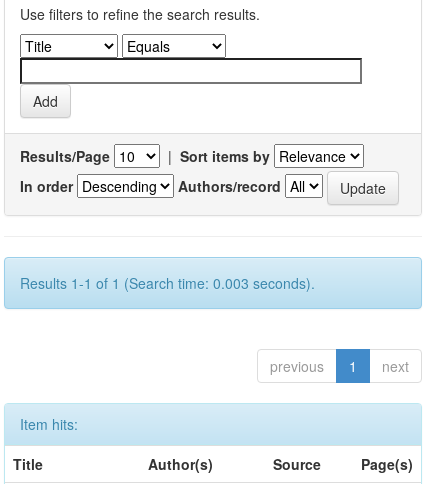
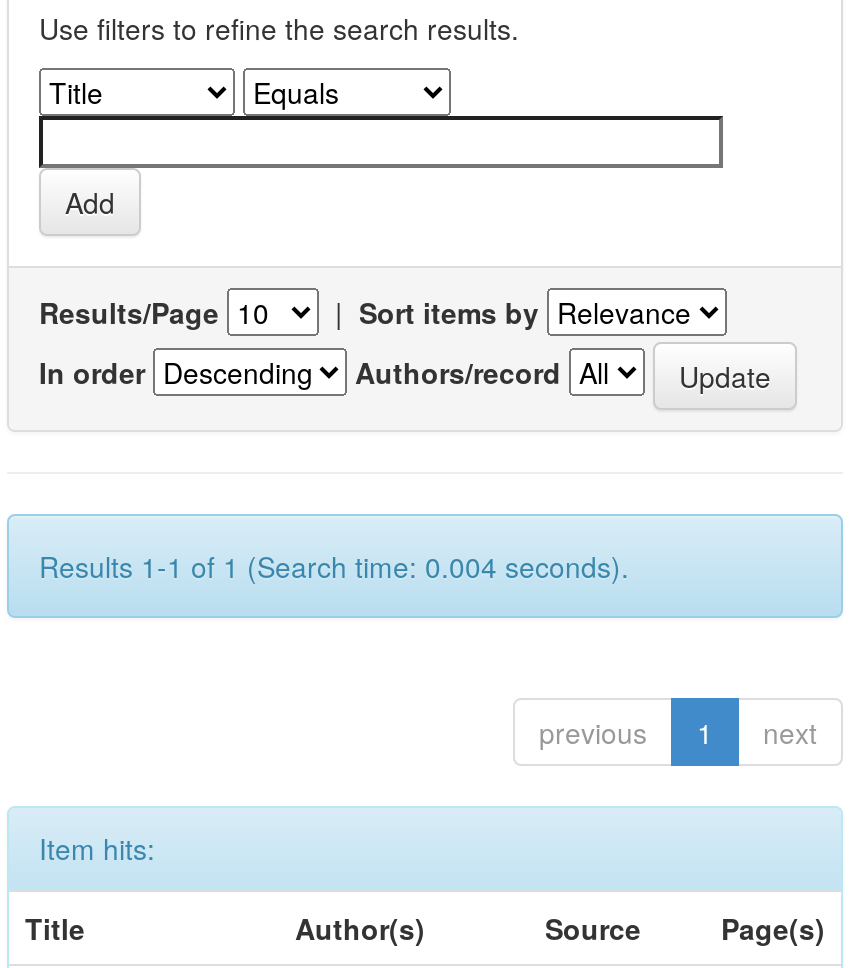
- Results 1-1 of 1 (Search time: 0.003 seconds).
+ Results 1-1 of 1 (Search time: 0.004 seconds).
